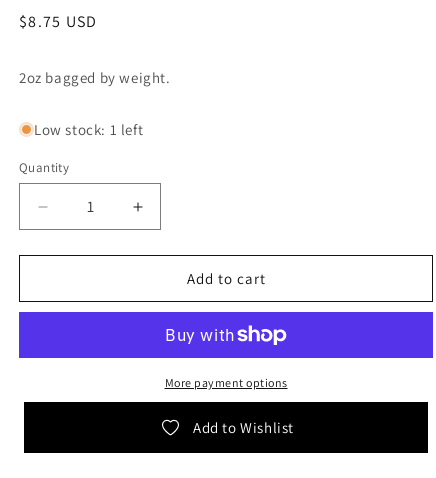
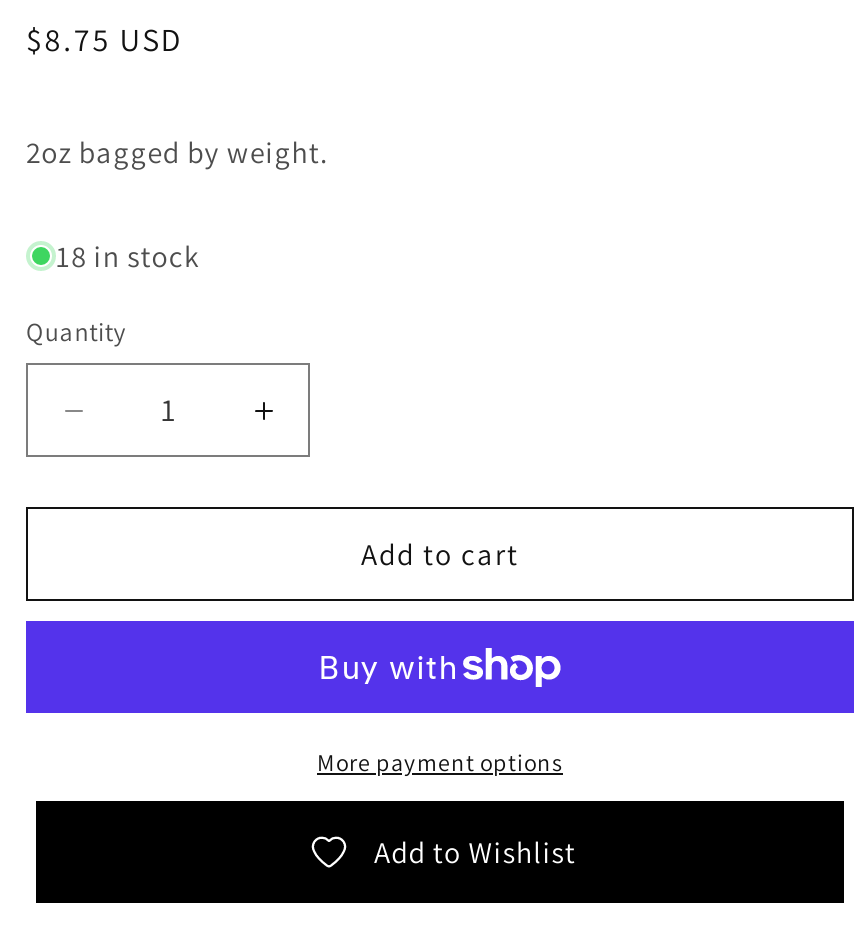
- Low stock: 1 left
+ 18 in stock
